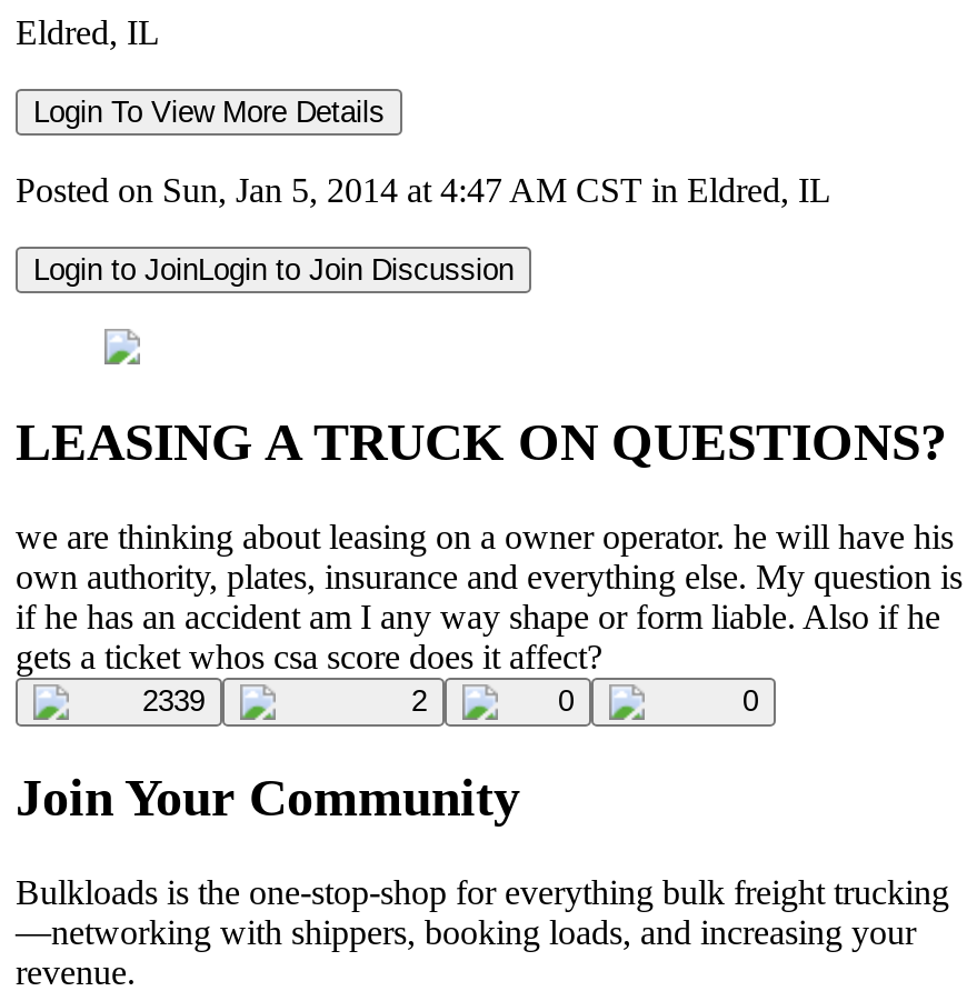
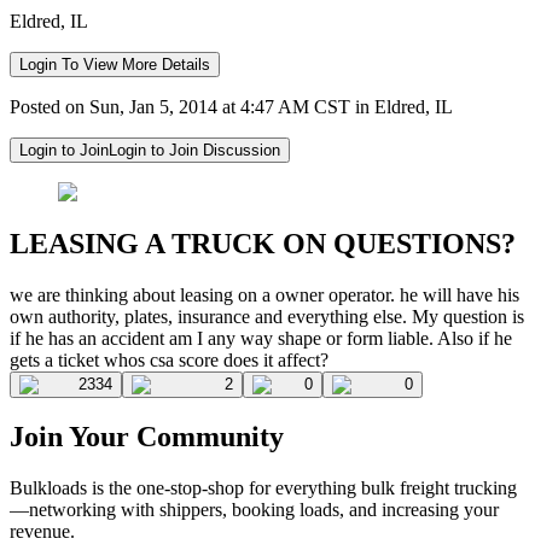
- 2339
+ 2334
